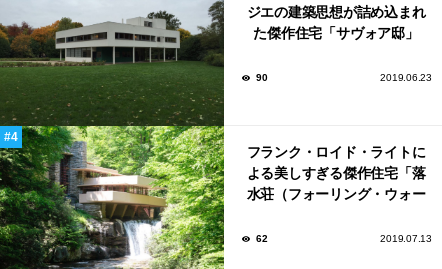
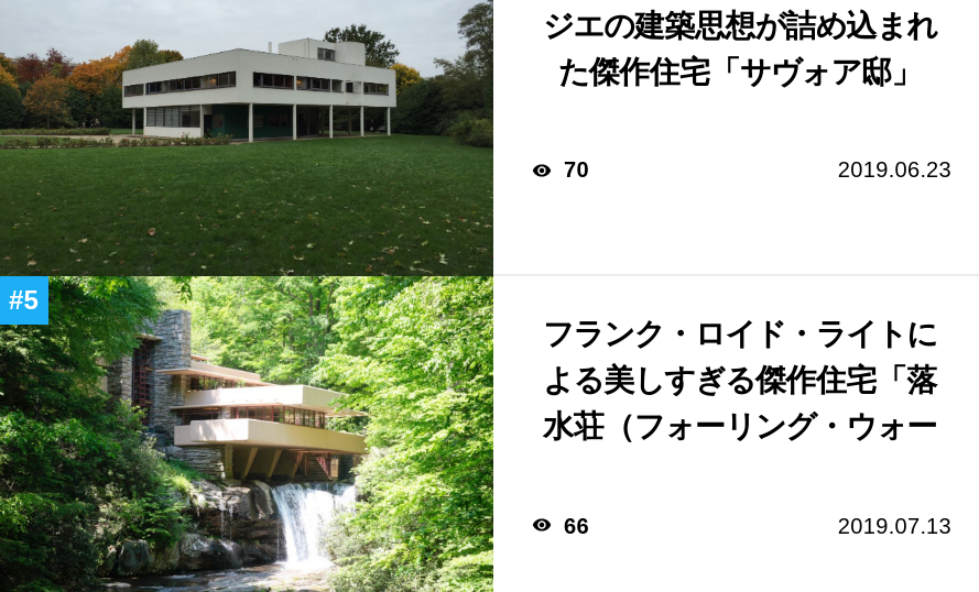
- 90
+ 70

- 62
+ 66
